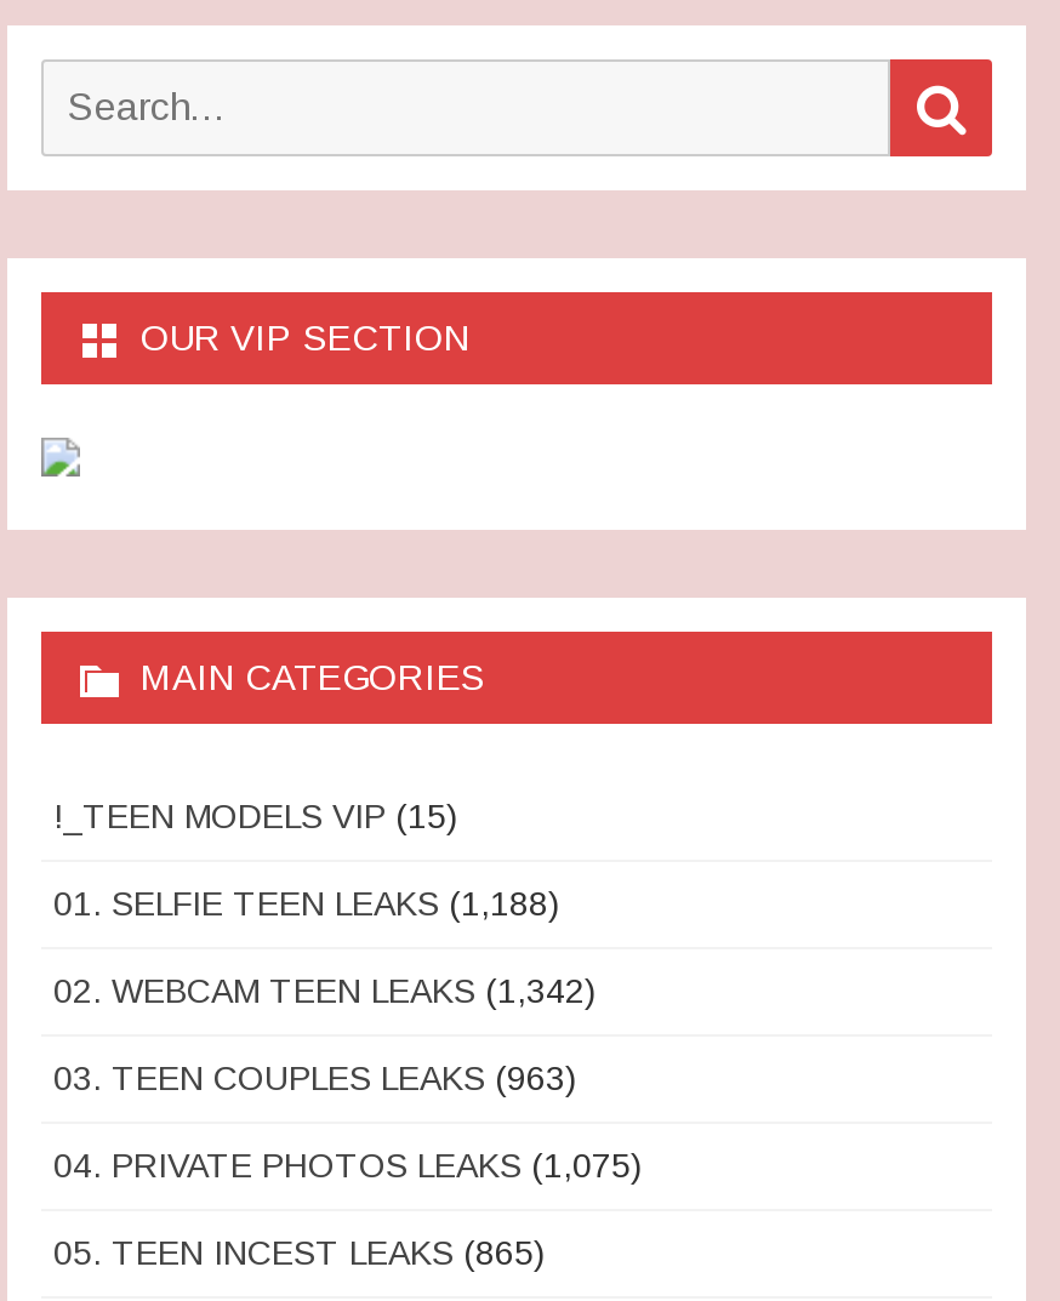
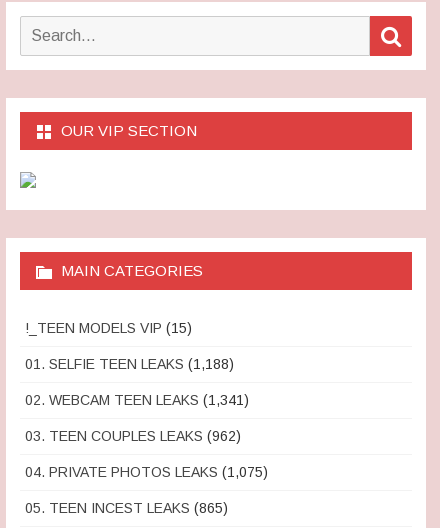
- 02. WEBCAM TEEN LEAKS (1,342)
+ 02. WEBCAM TEEN LEAKS (1,341)

- 03. TEEN COUPLES LEAKS (963)
+ 03. TEEN COUPLES LEAKS (962)
